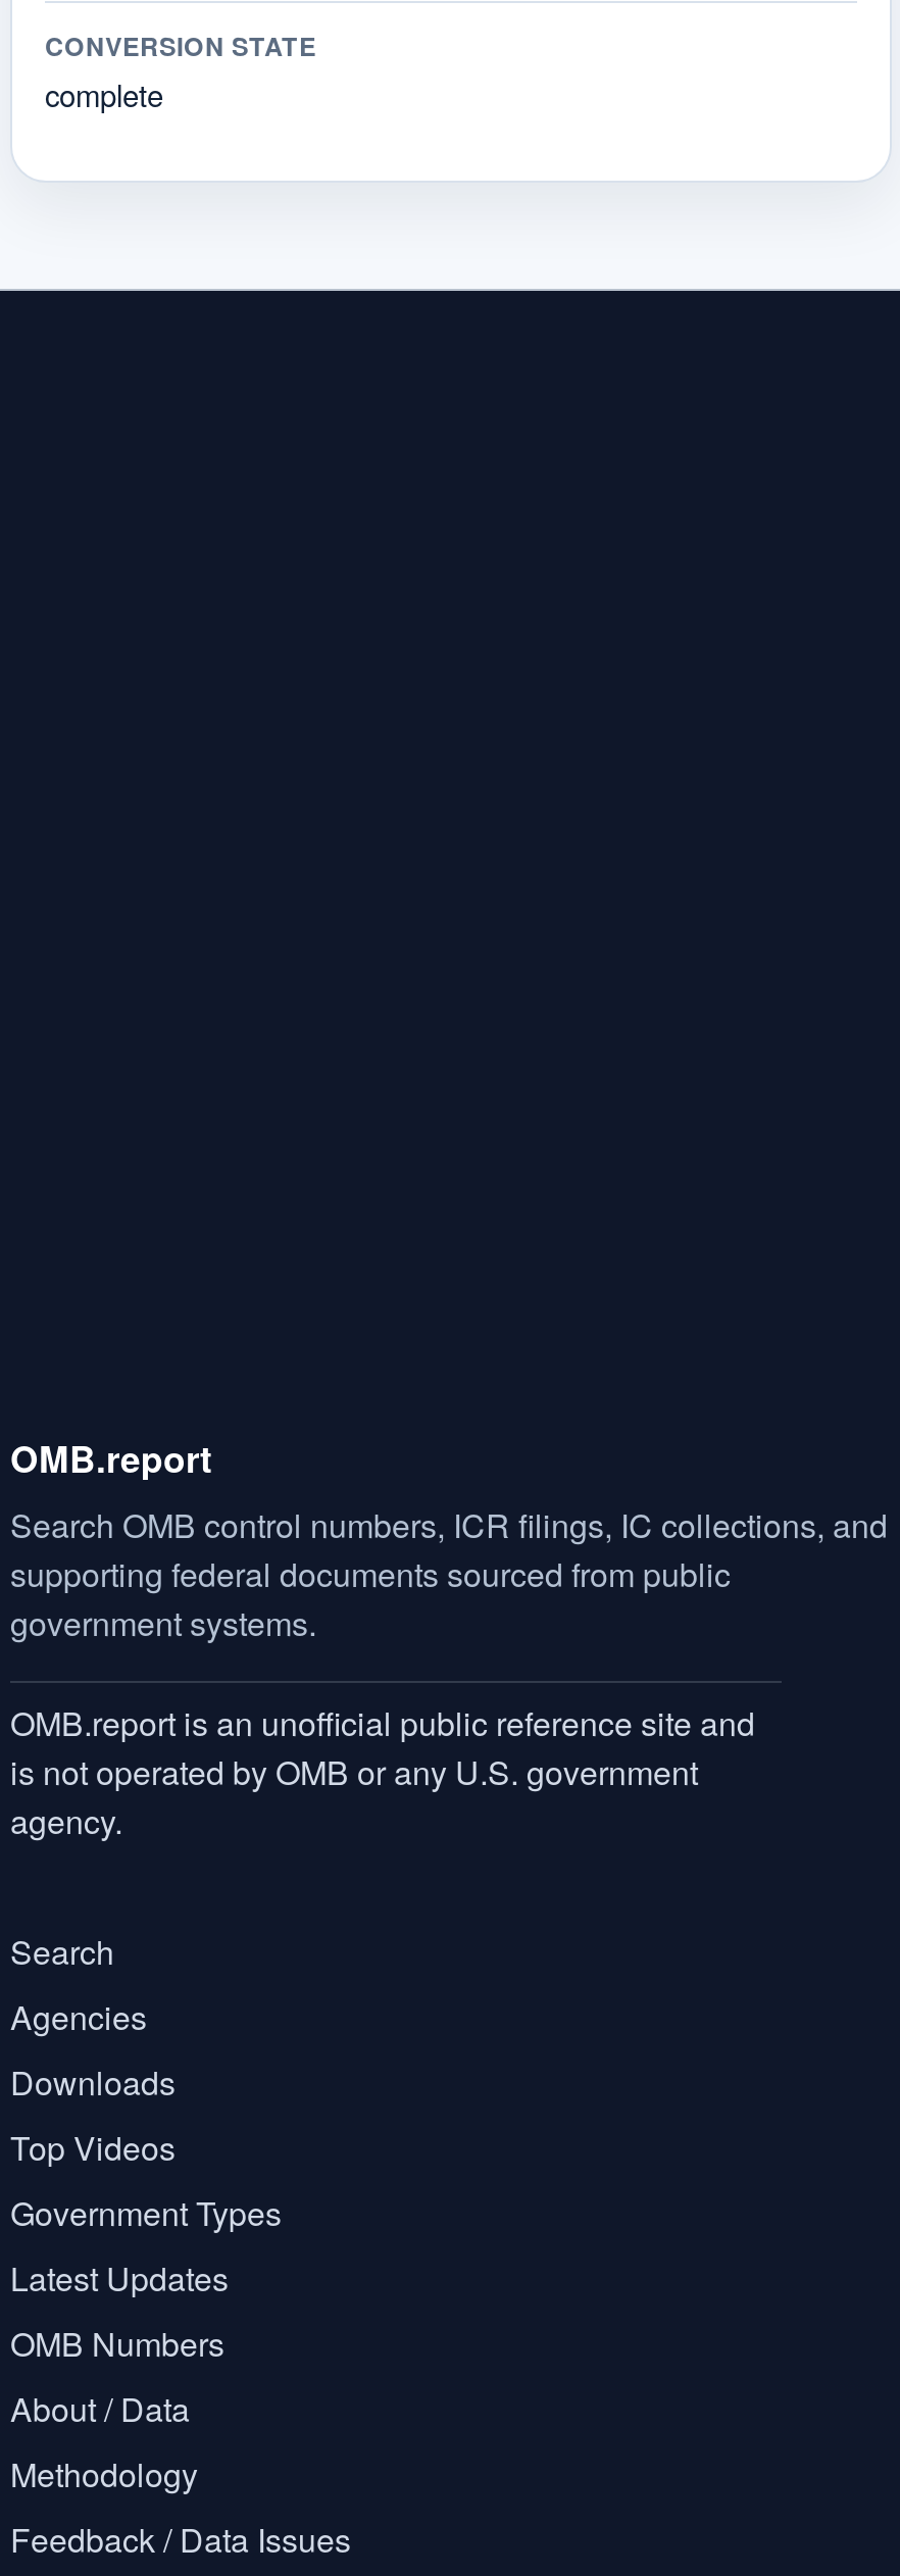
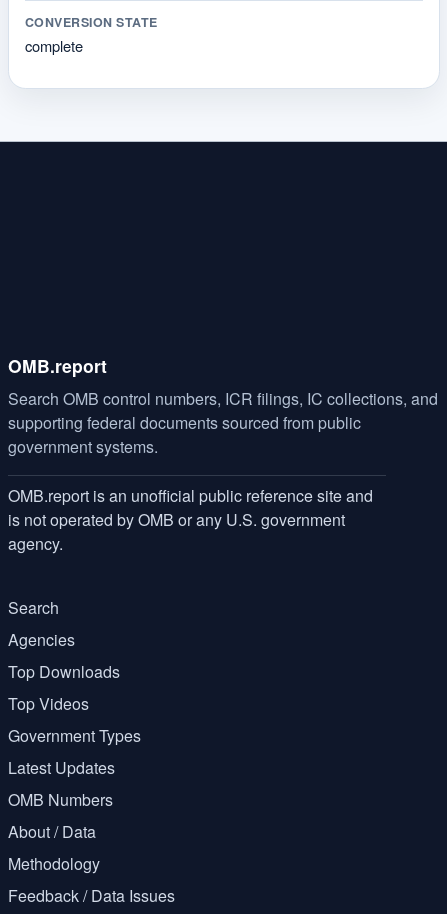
- Downloads
+ Top Downloads
